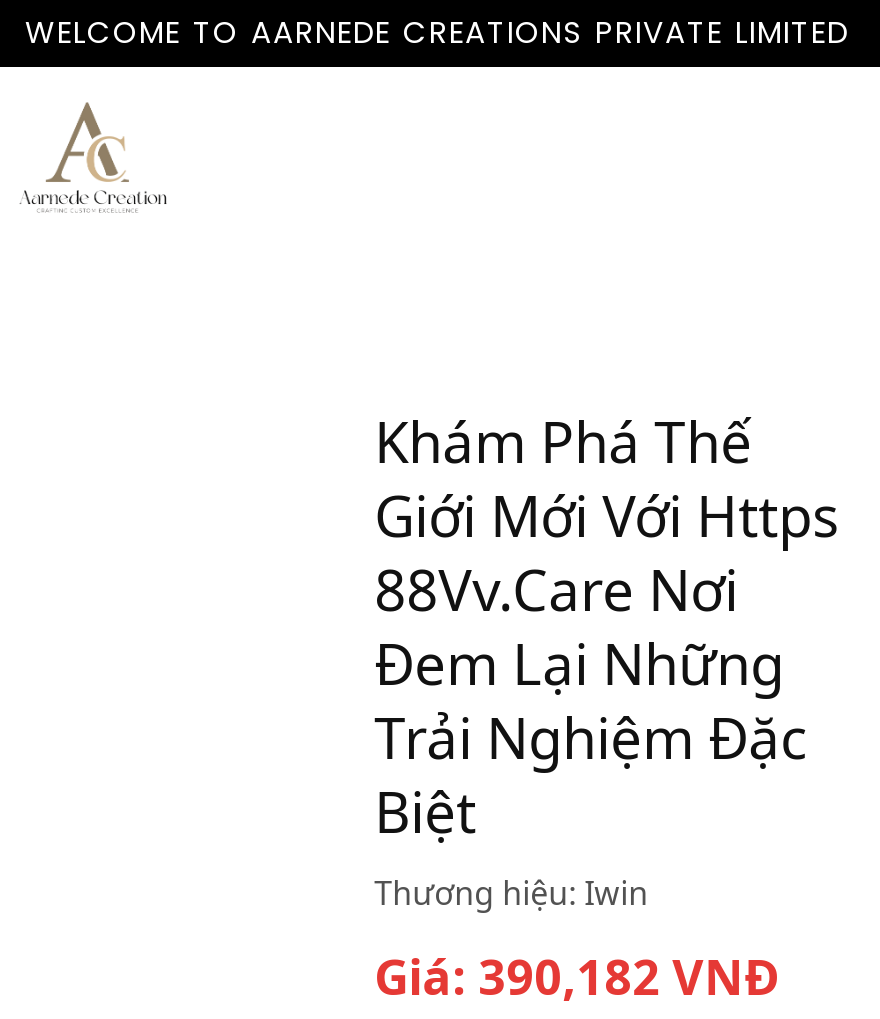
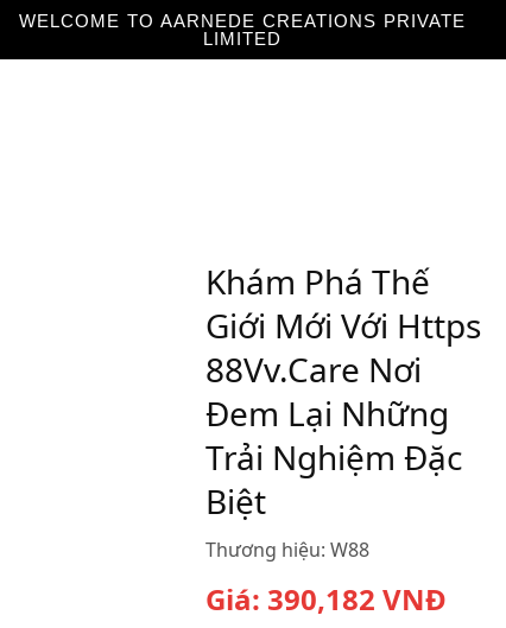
- [image]

- Thương hiệu: Iwin
+ Thương hiệu: W88
